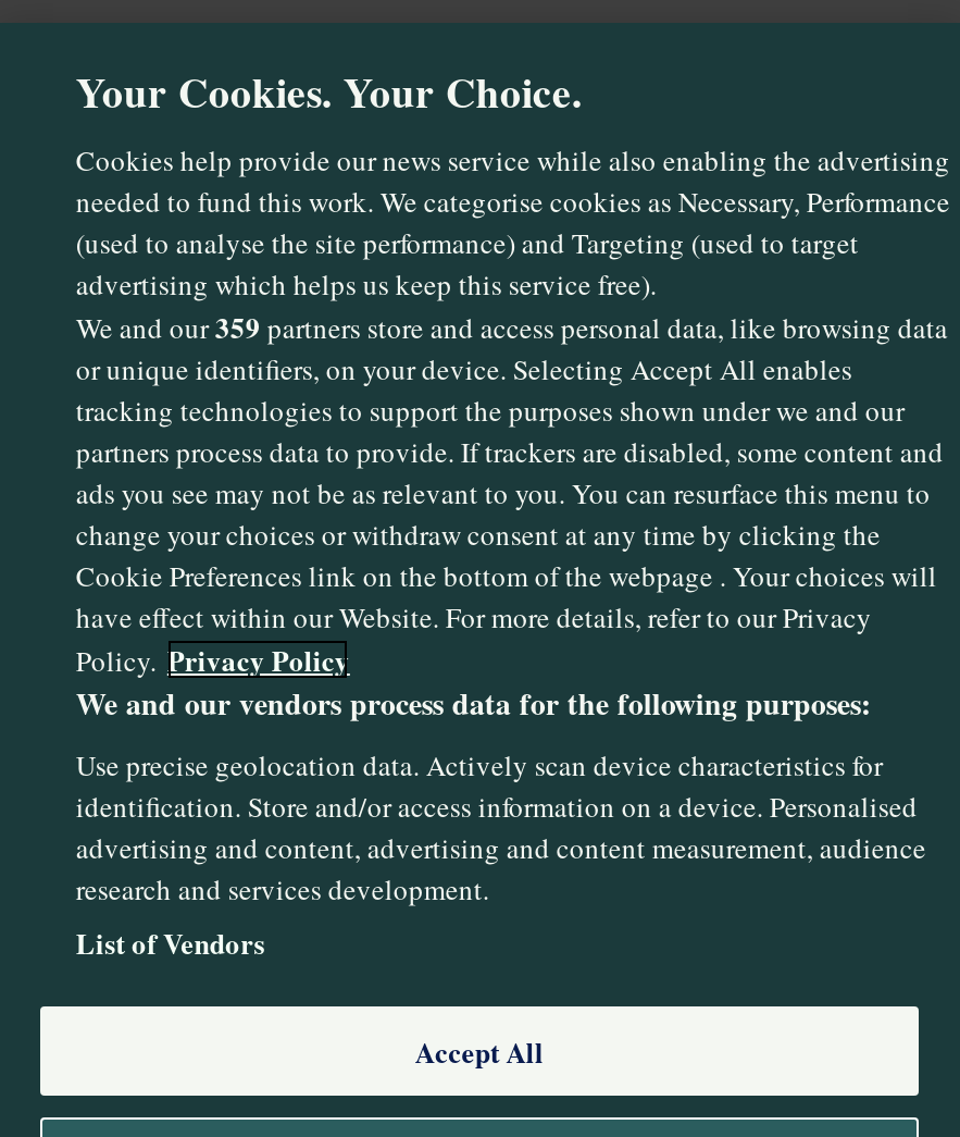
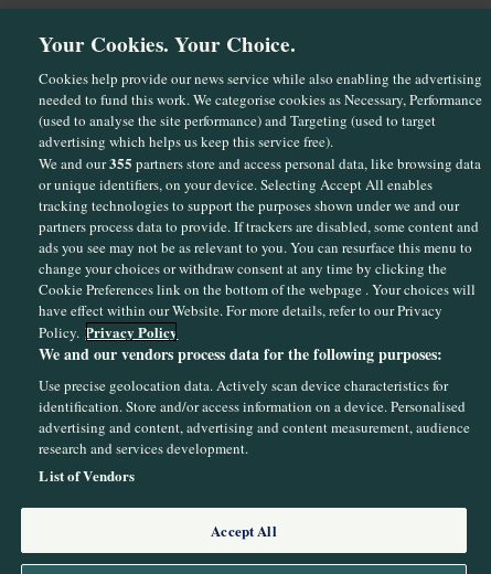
- We and our359 partners store and access personal data, like browsing data
+ We and our355 partners store and access personal data, like browsing data
